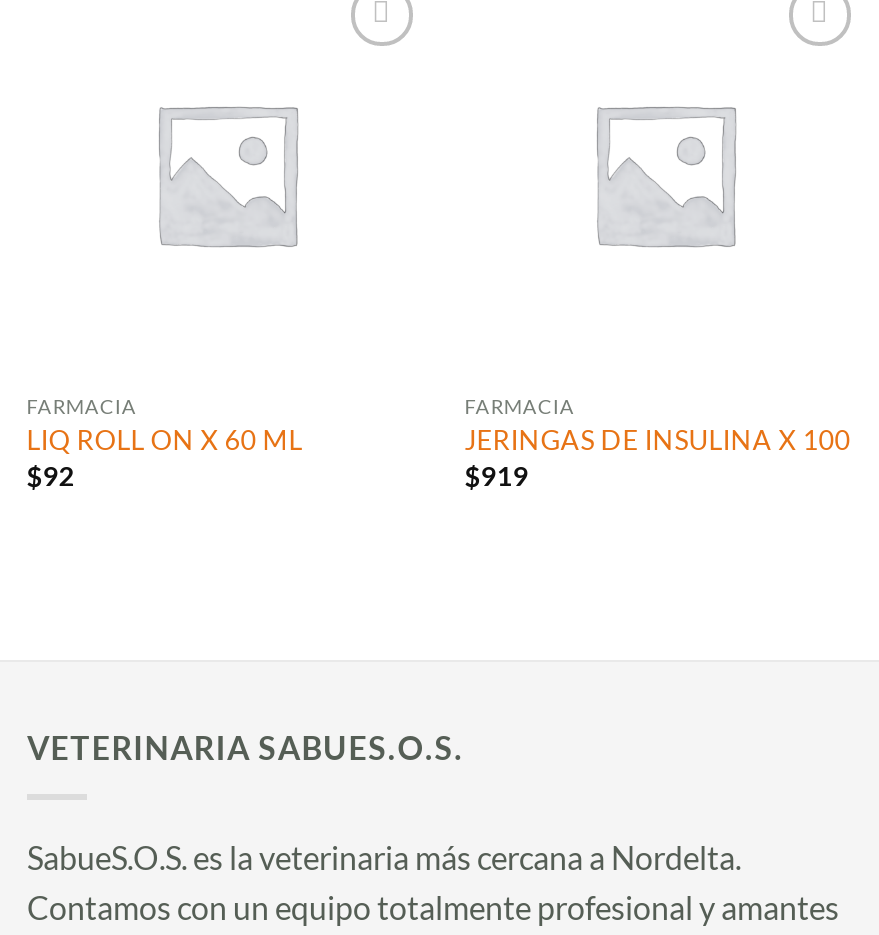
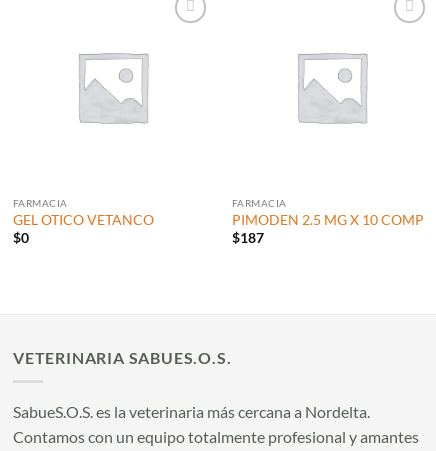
- LIQ ROLL ON X 60 ML
- $92
+ GEL OTICO VETANCO
+ $0

- JERINGAS DE INSULINA X 100
- $919
+ PIMODEN 2.5 MG X 10 COMP
+ $187
